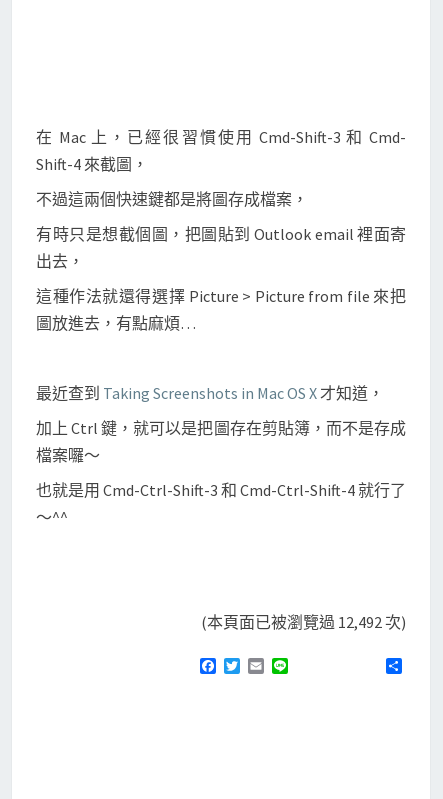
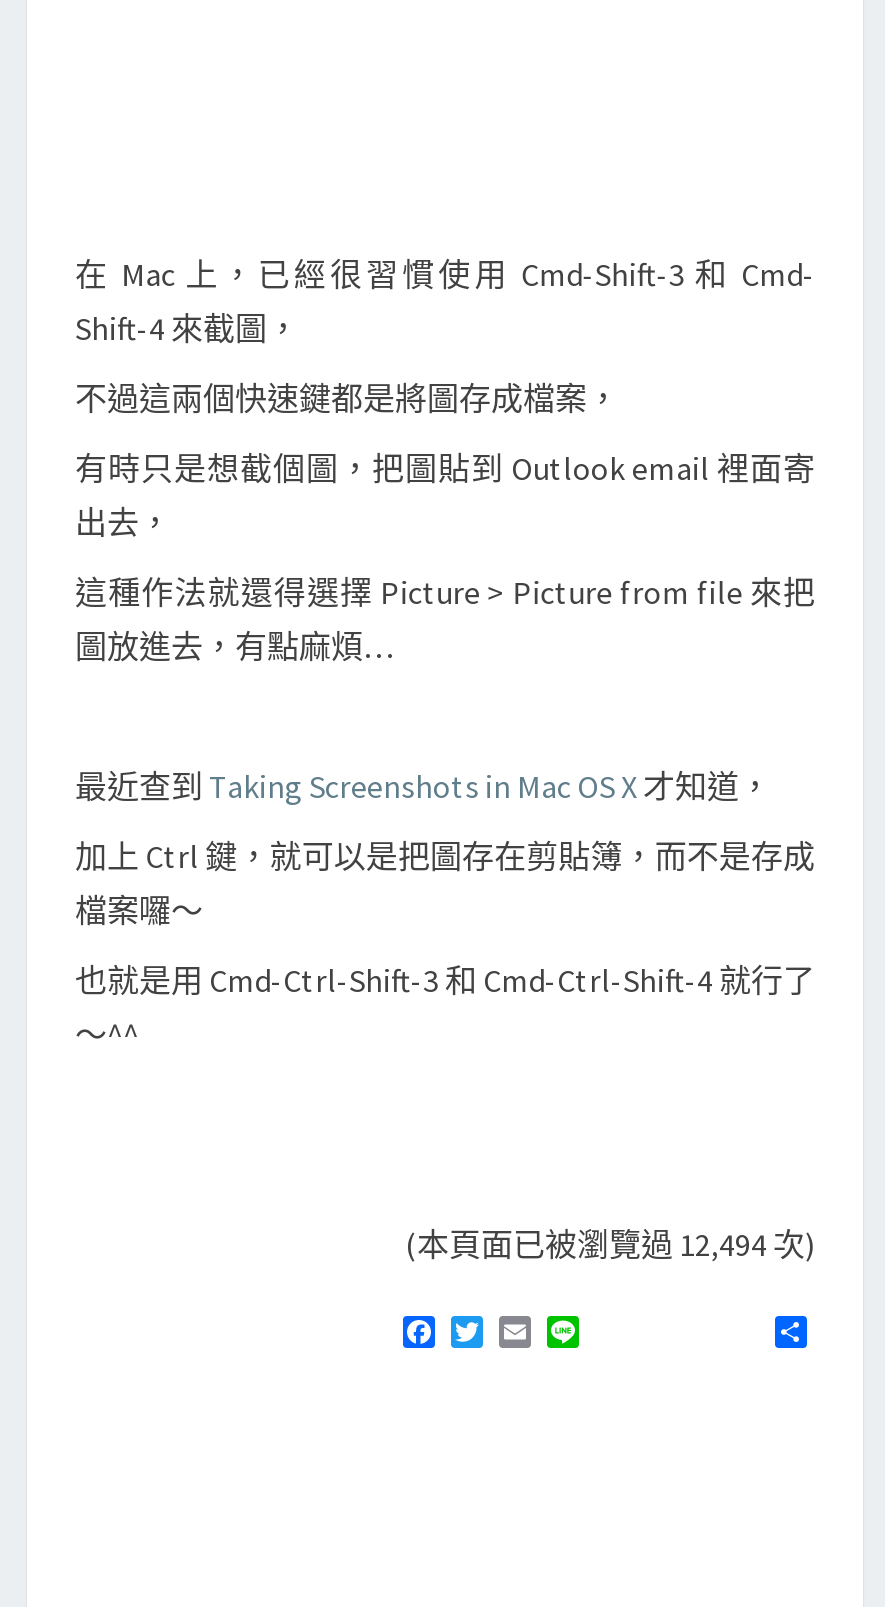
- (本頁面已被瀏覽過 12,492 次)
+ (本頁面已被瀏覽過 12,494 次)
